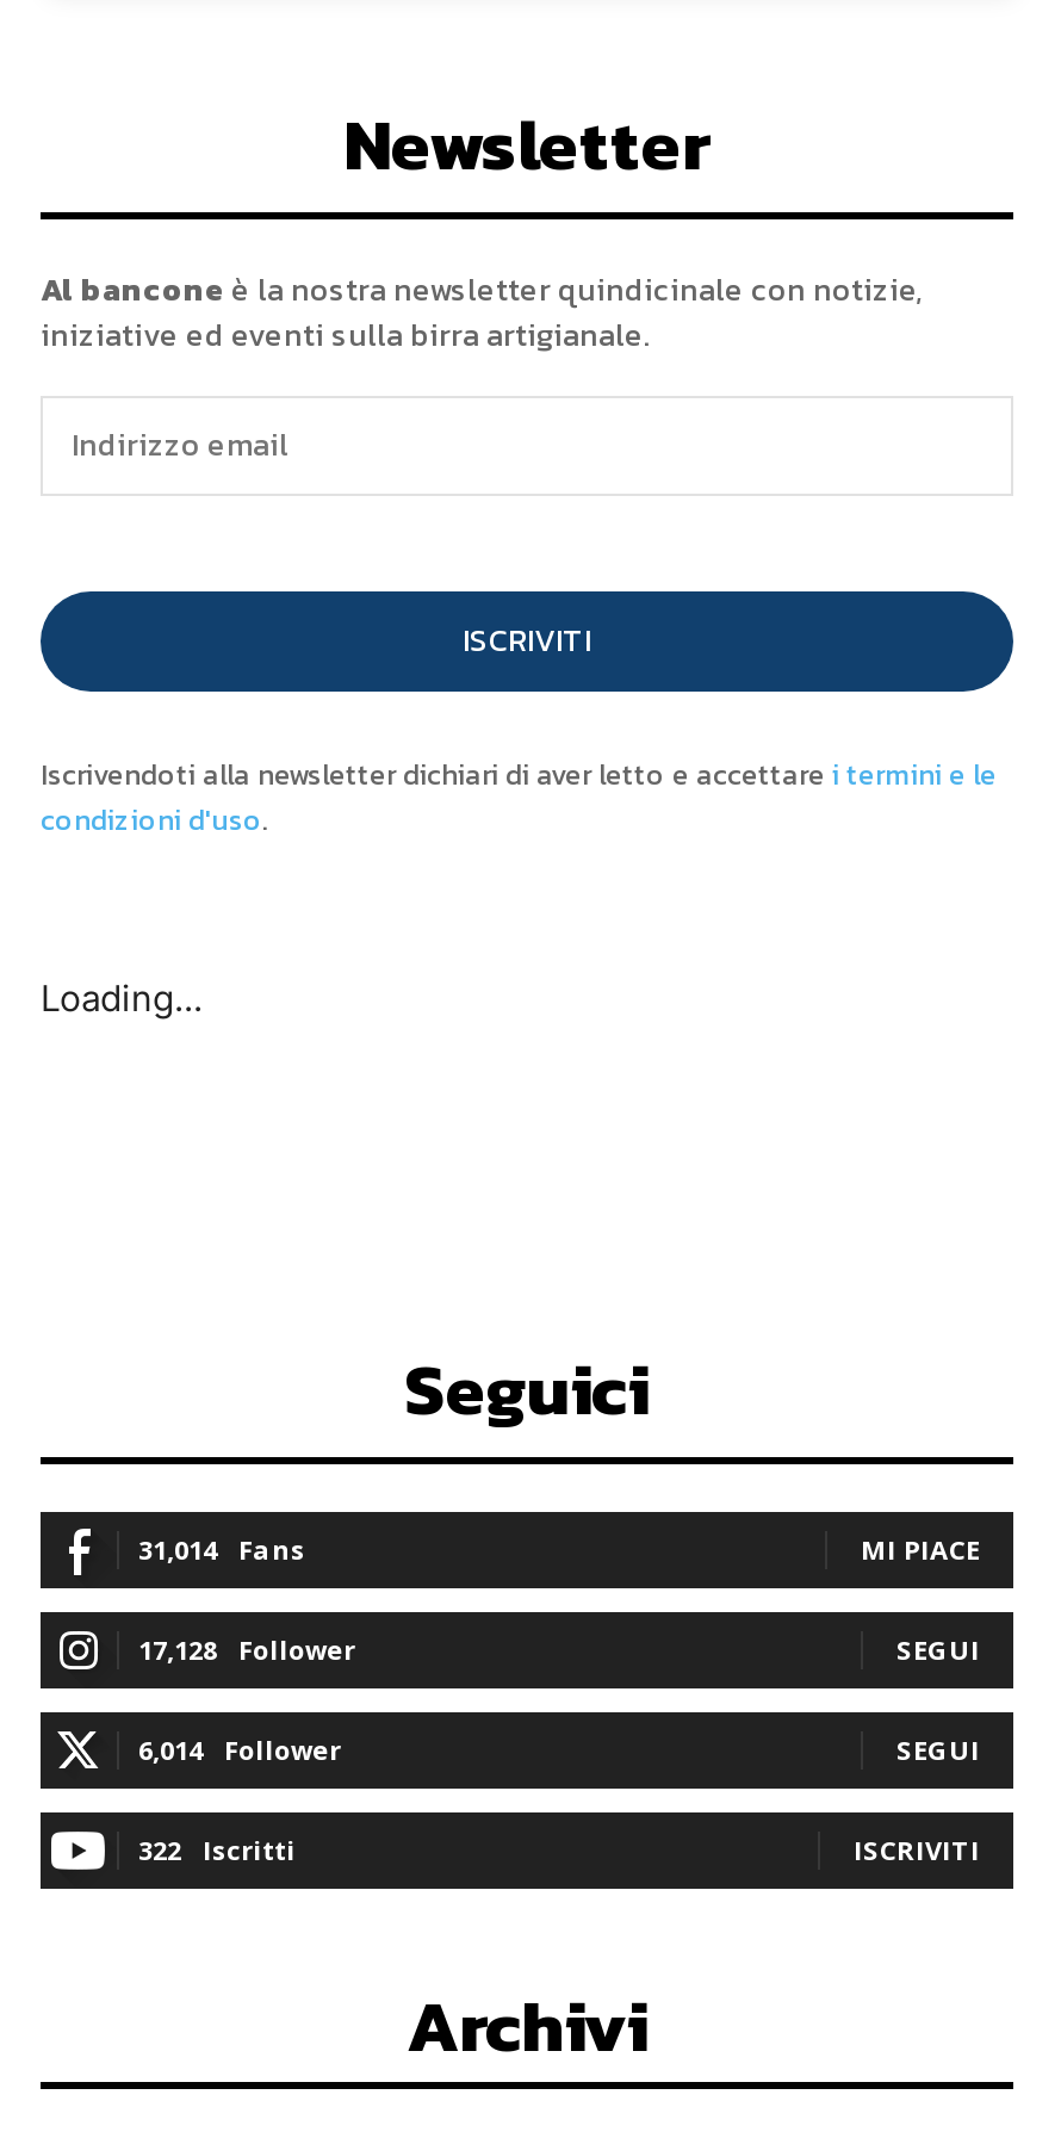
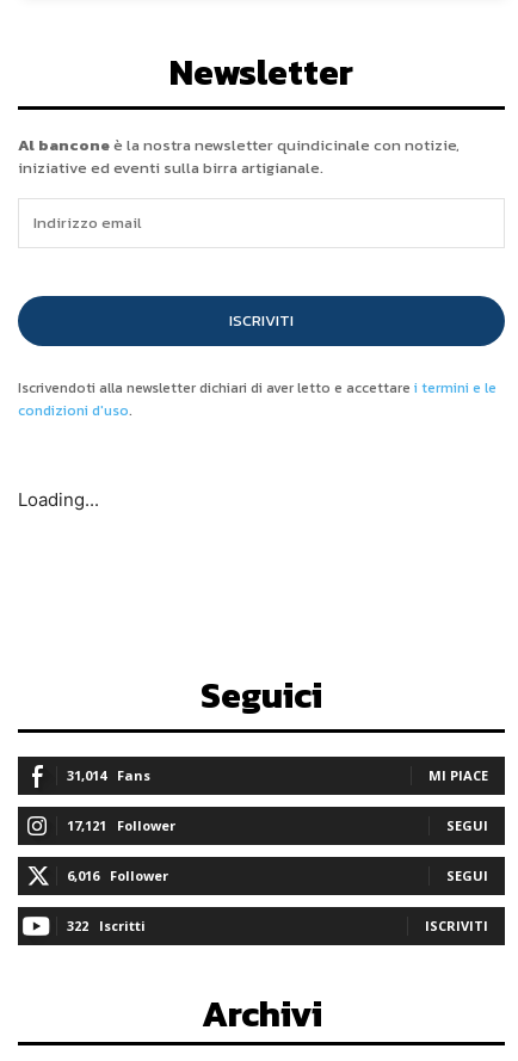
- 17,128 Follower
+ 17,121 Follower

- 6,014 Follower
+ 6,016 Follower
